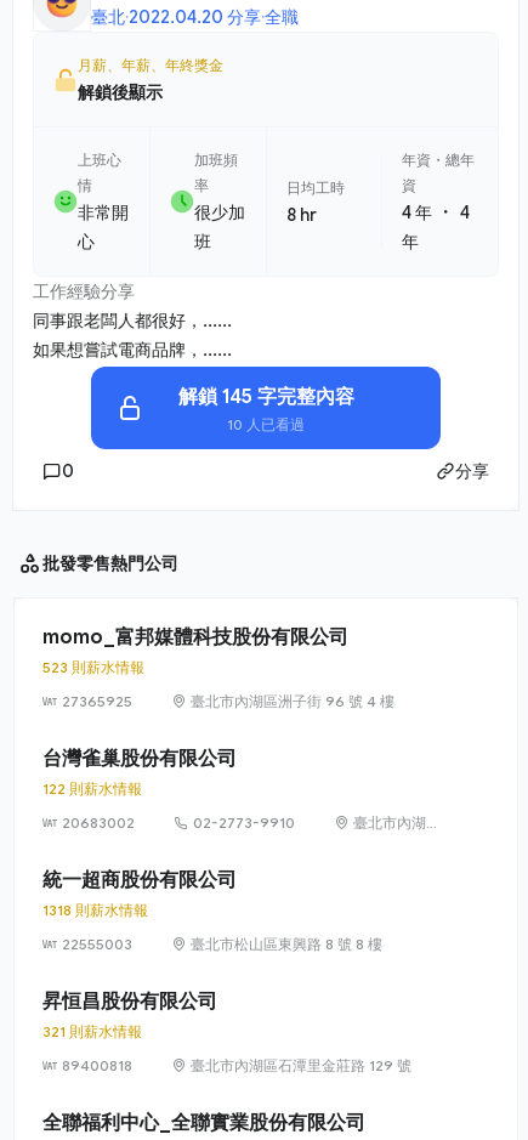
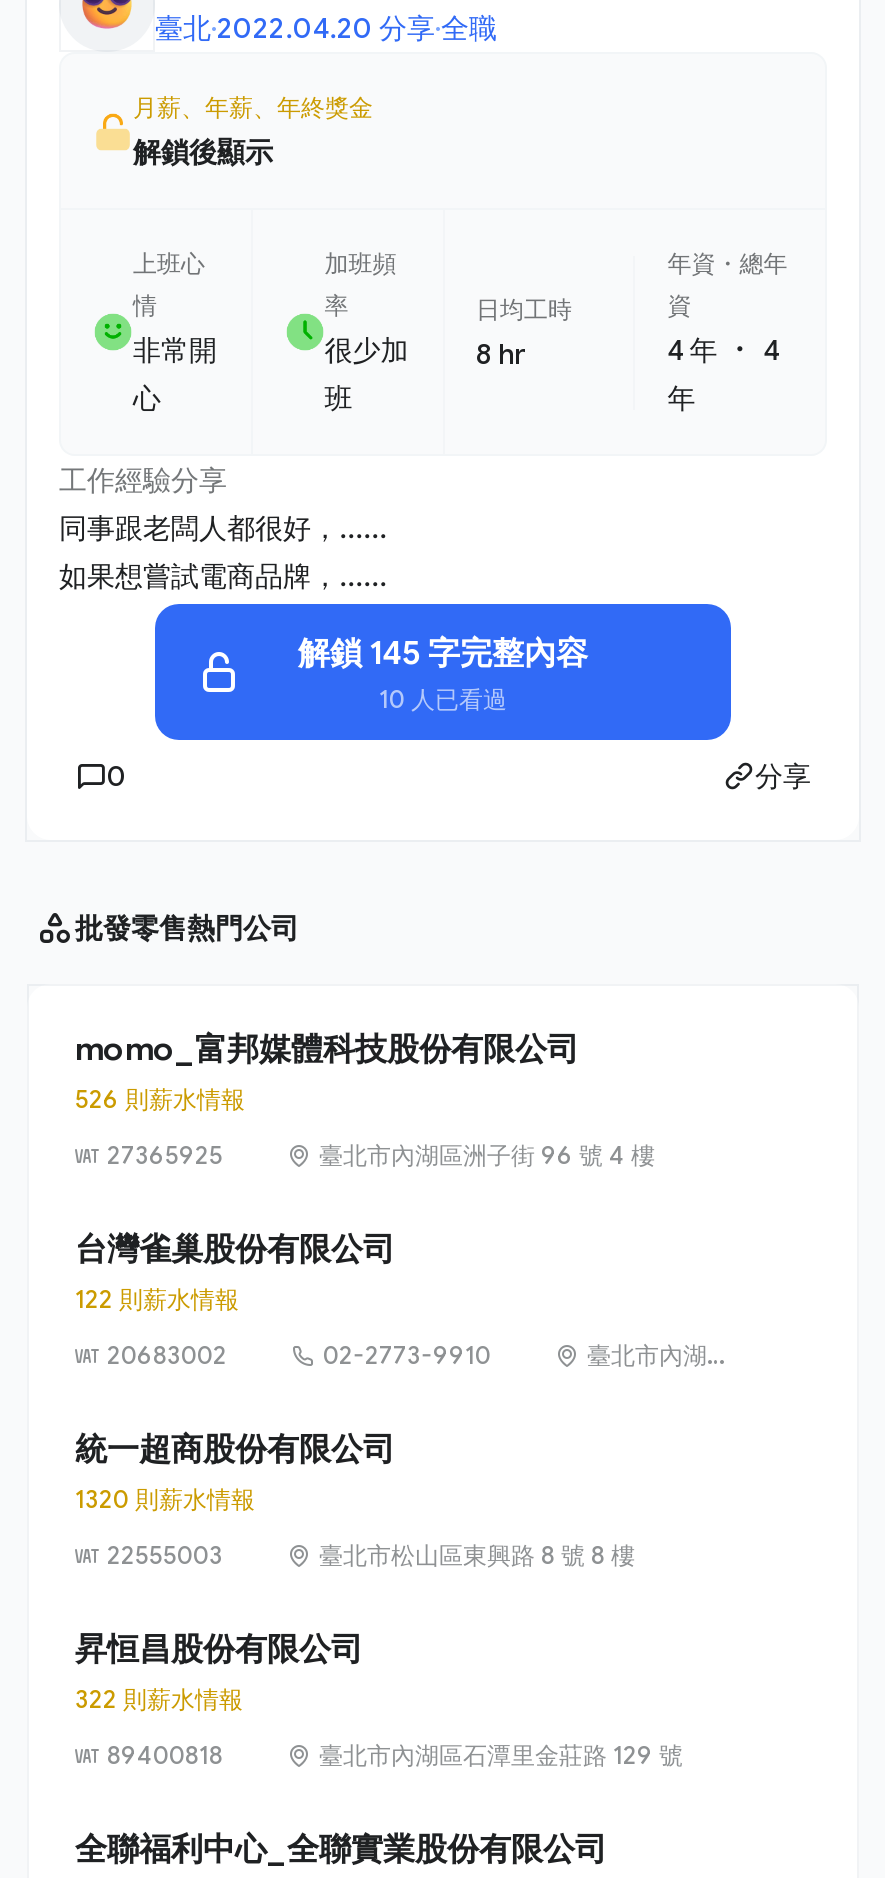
- 523 則薪水情報
+ 526 則薪水情報

- 1318 則薪水情報
+ 1320 則薪水情報

- 321 則薪水情報
+ 322 則薪水情報
